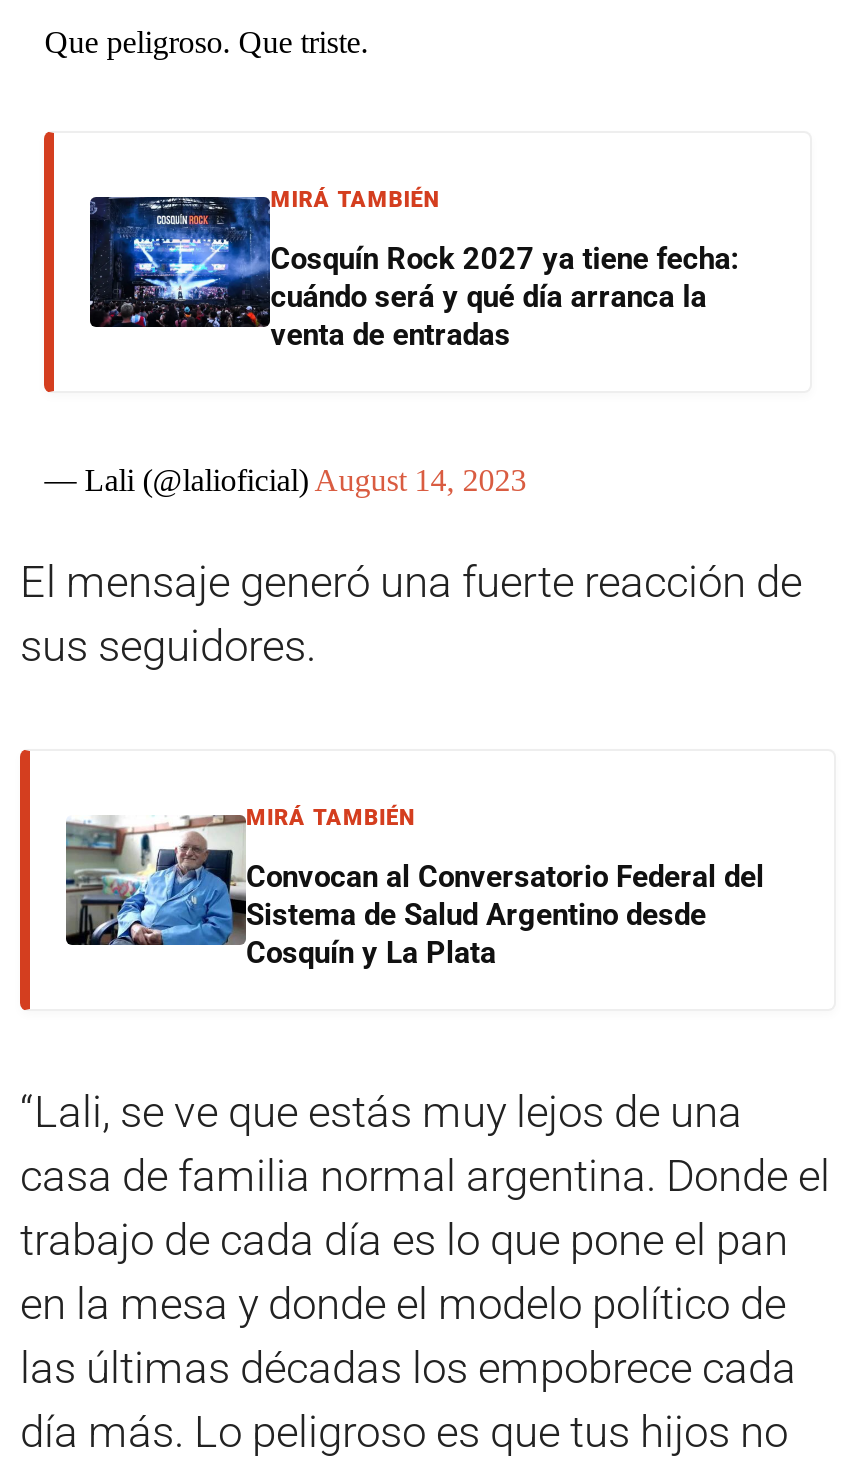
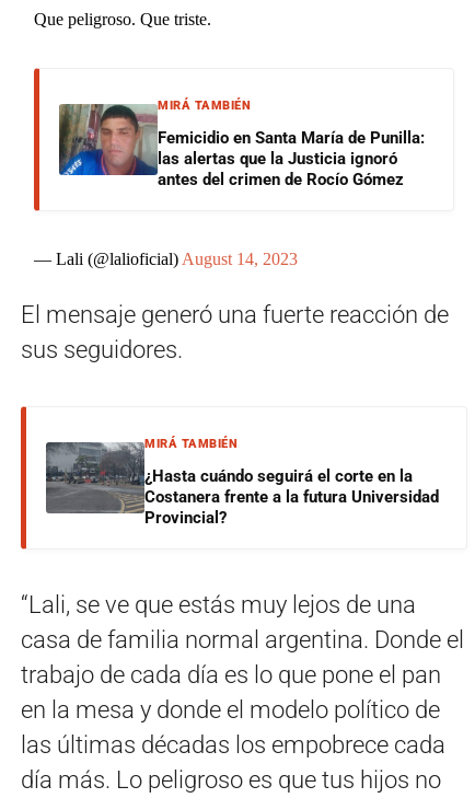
- [image]
- Cosquín Rock 2027 ya tiene fecha:
- cuándo será y qué día arranca la
- venta de entradas
+ [image]
+ Femicidio en Santa María de Punilla:
+ las alertas que la Justicia ignoró
+ antes del crimen de Rocío Gómez

- [image]
- Convocan al Conversatorio Federal del
- Sistema de Salud Argentino desde
- Cosquín y La Plata
+ [image]
+ ¿Hasta cuándo seguirá el corte en la
+ Costanera frente a la futura Universidad
+ Provincial?
